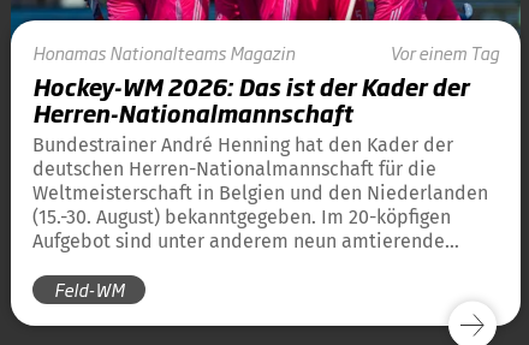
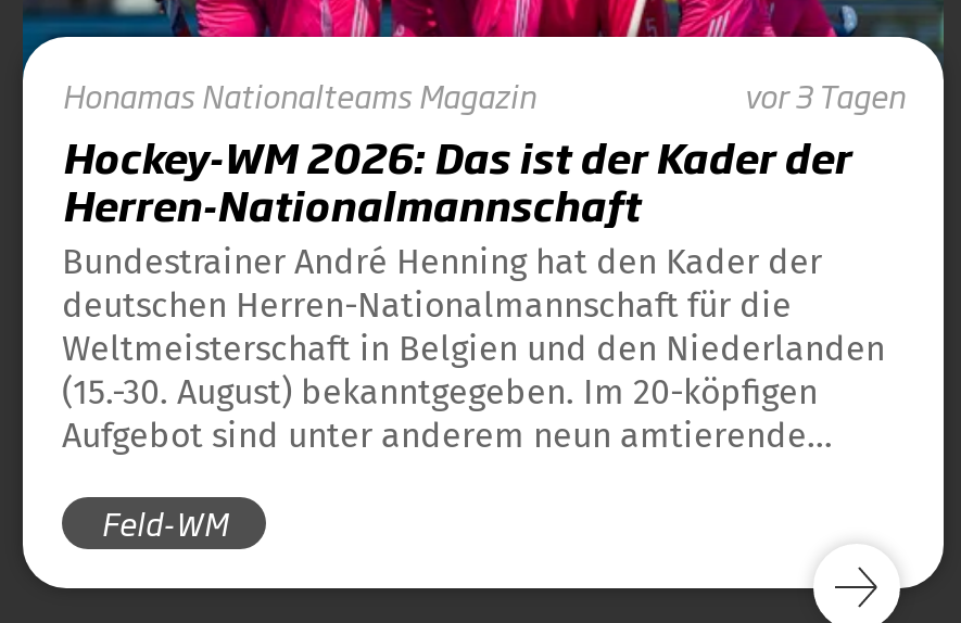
- Vor einem Tag
+ vor 3 Tagen
